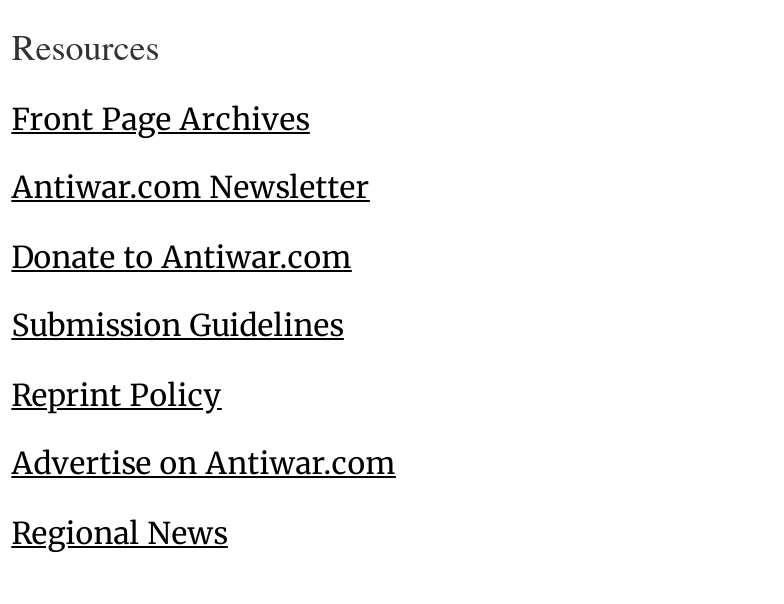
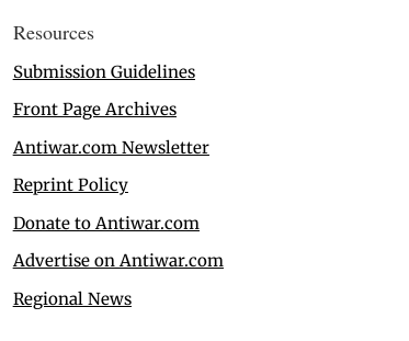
moved down: Front Page Archives | Antiwar.com Newsletter

moved down: Donate to Antiwar.com

moved up: Submission Guidelines

moved up: Reprint Policy
